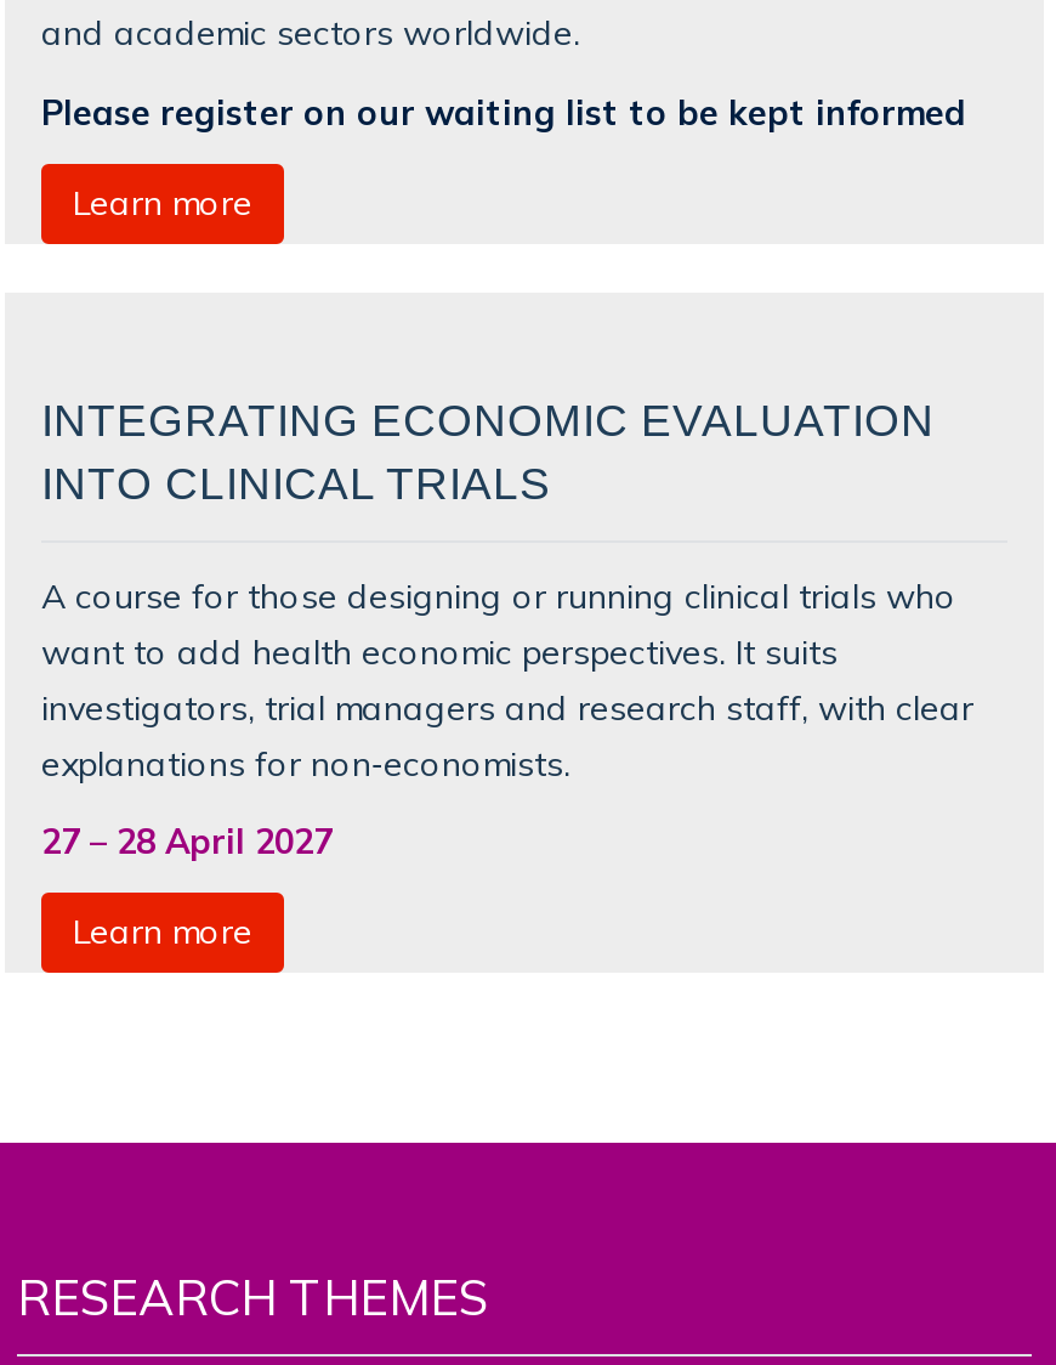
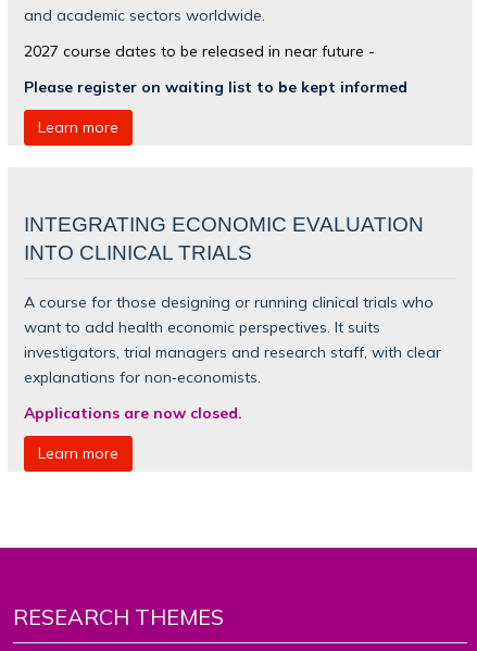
- Please register on our waiting list to be kept informed
+ 2027 course dates to be released in near future -
+ Please register on waiting list to be kept informed

- 27 – 28 April 2027
+ Applications are now closed.
